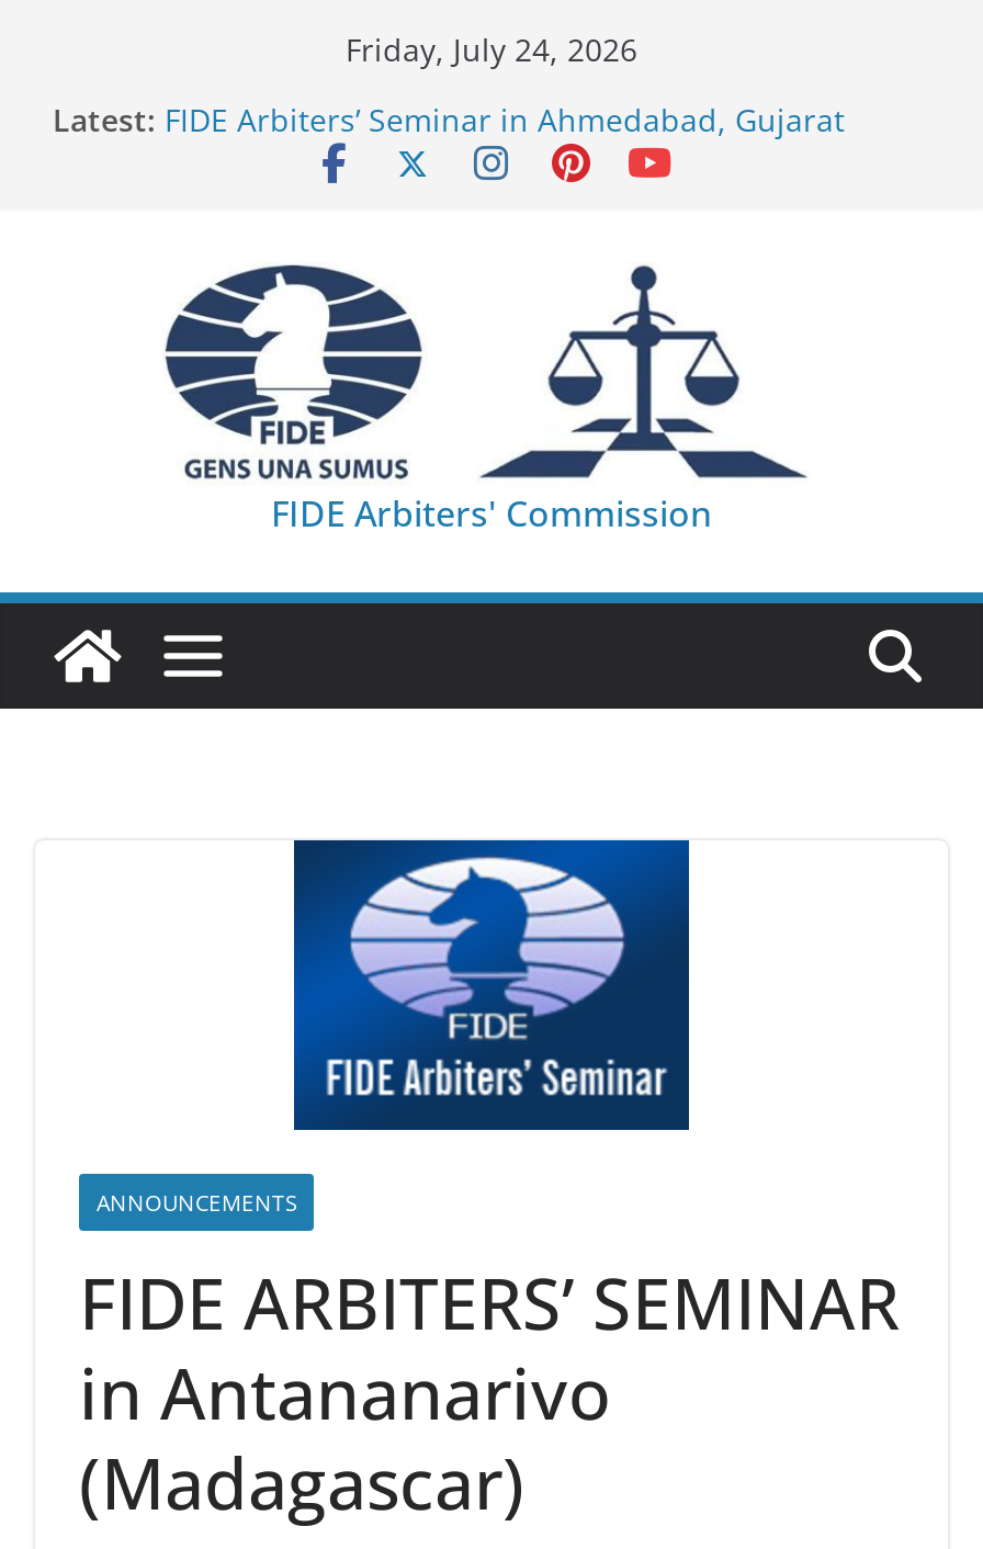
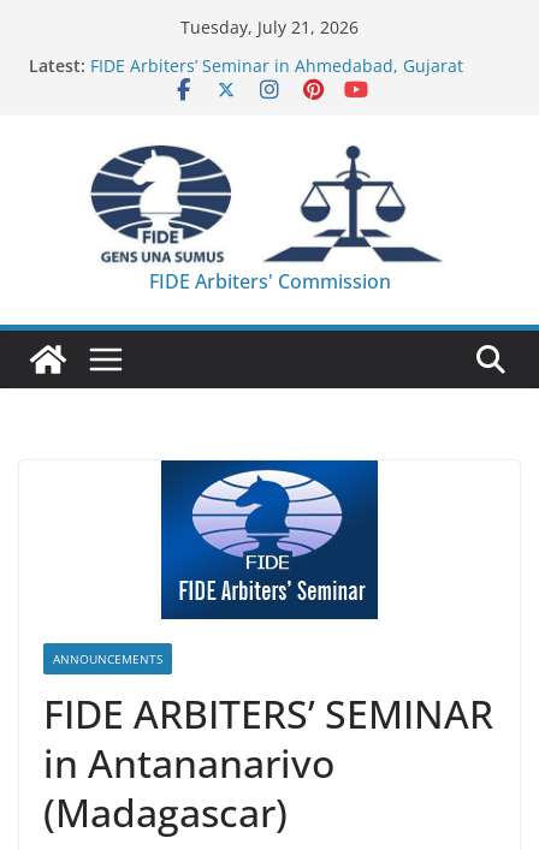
- Friday, July 24, 2026
+ Tuesday, July 21, 2026
